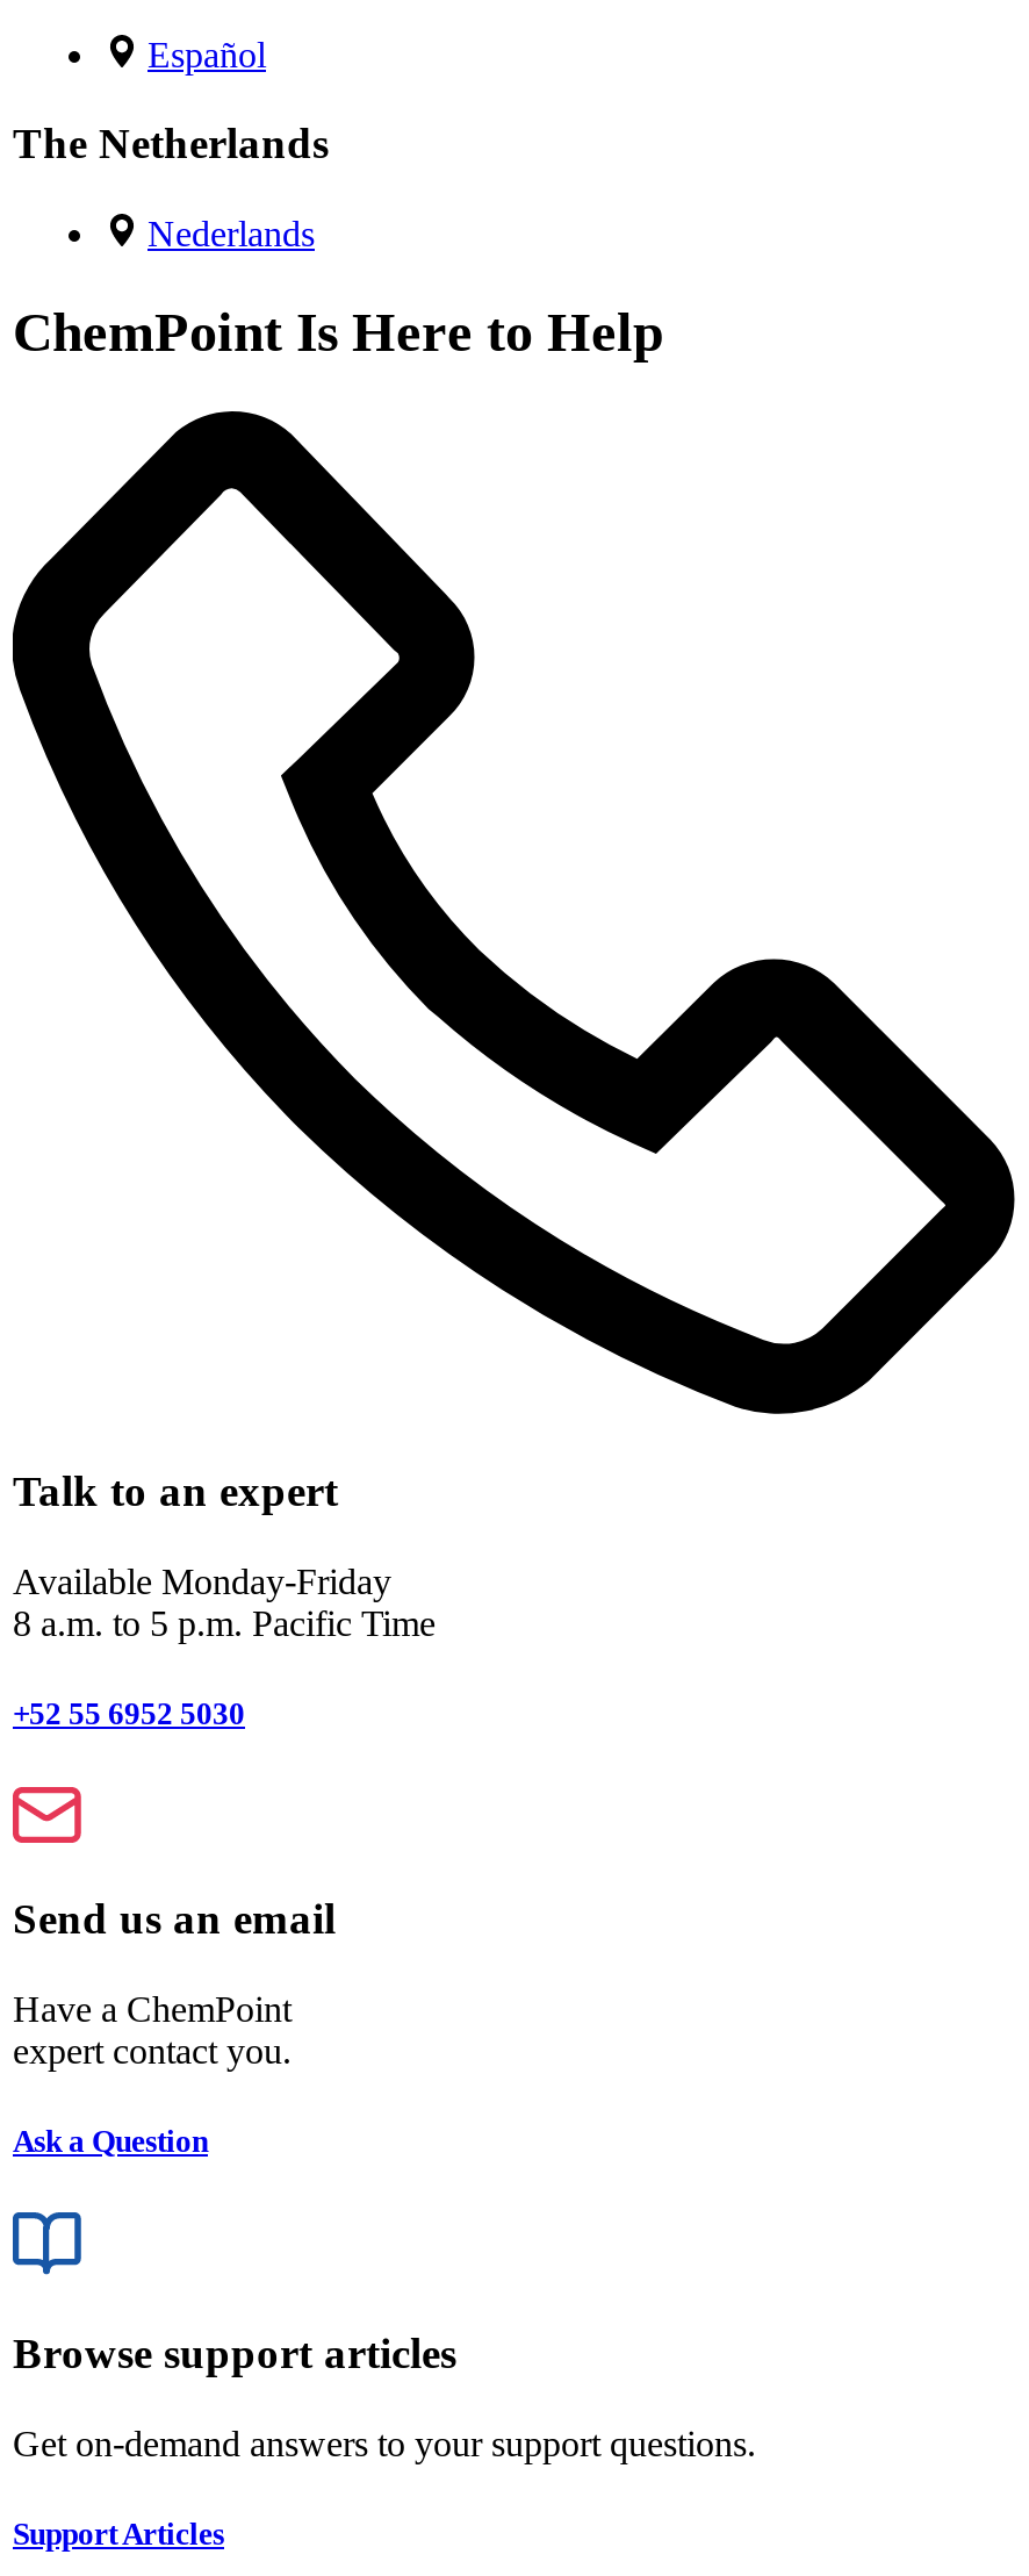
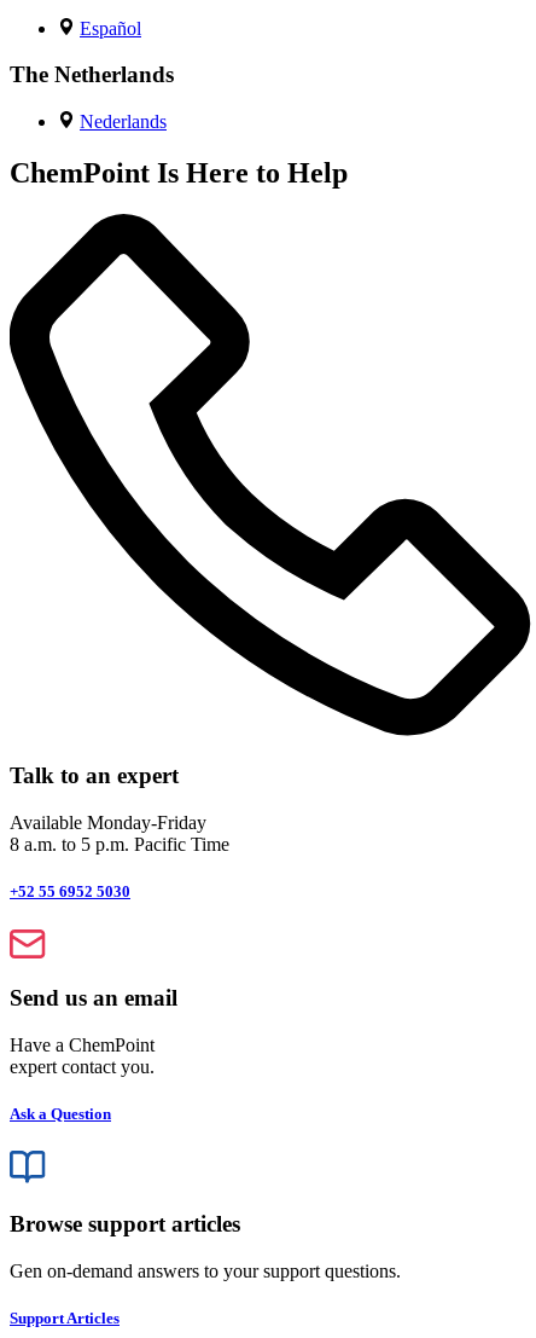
- Get on-demand answers to your support questions.
+ Gen on-demand answers to your support questions.
